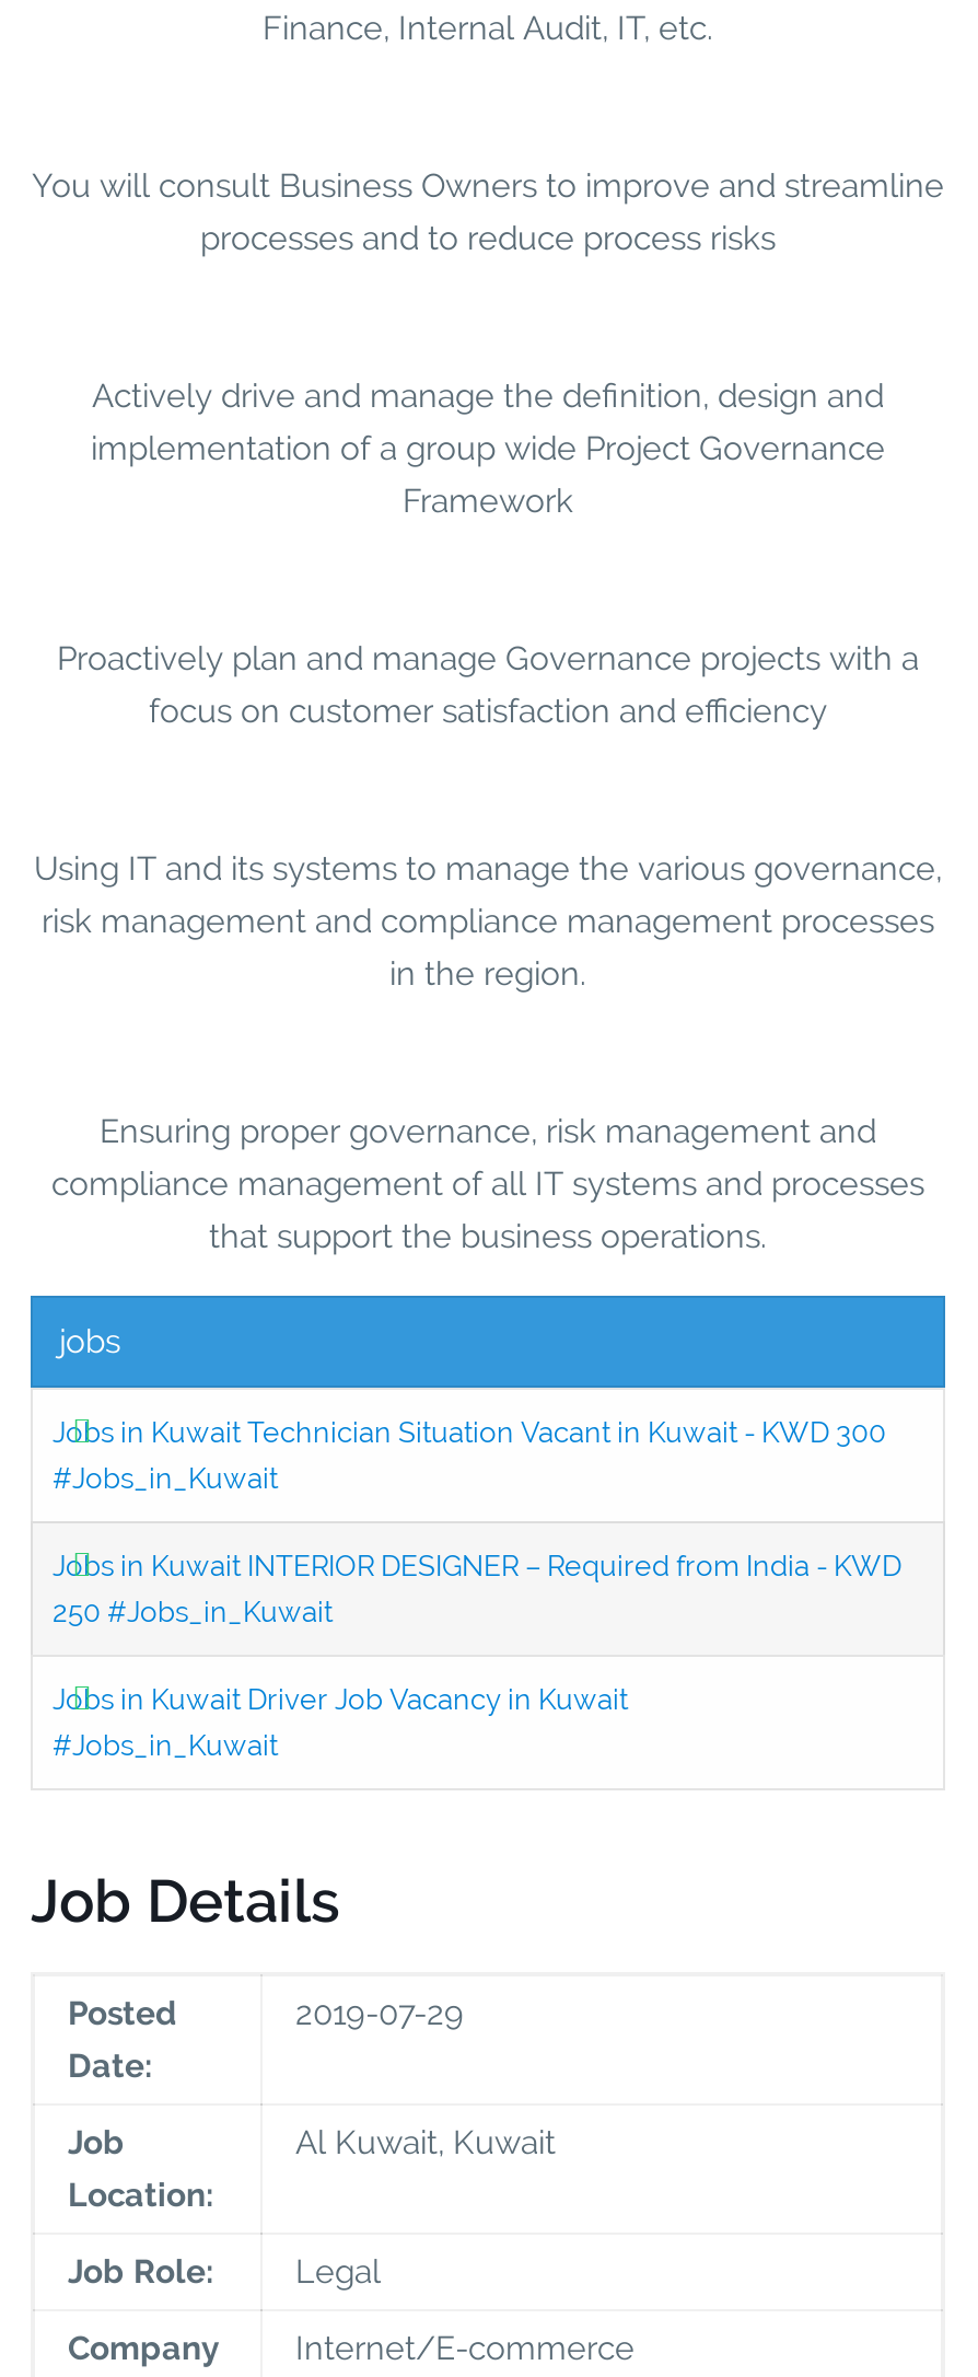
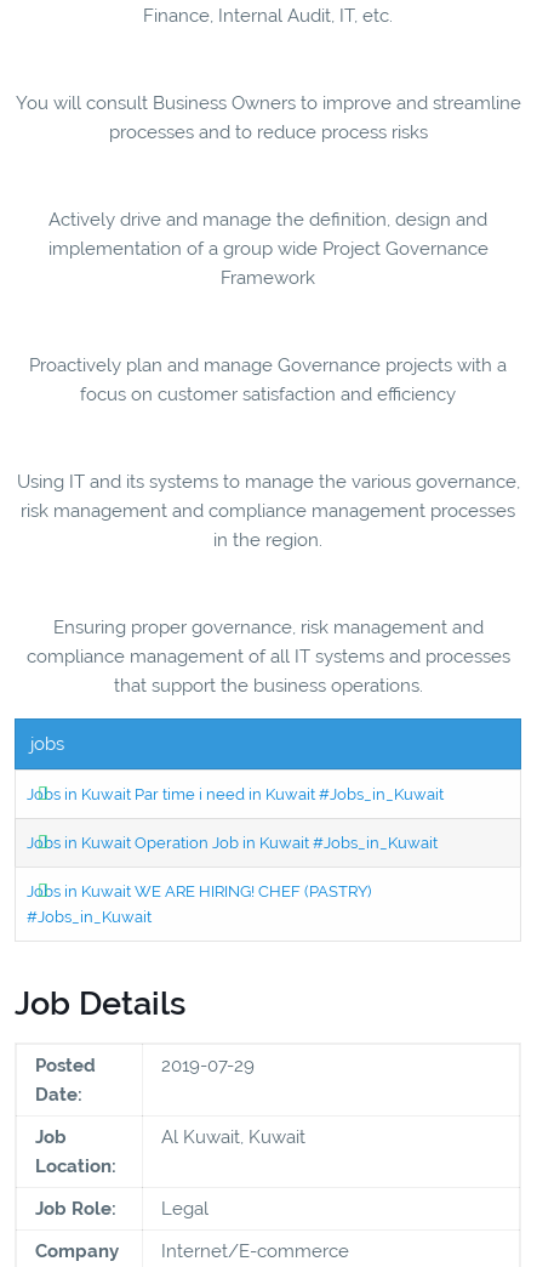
- Jobs in Kuwait Technician Situation Vacant in Kuwait - KWD 300
- #Jobs_in_Kuwait
+ Jobs in Kuwait Par time i need in Kuwait #Jobs_in_Kuwait

- Jobs in Kuwait INTERIOR DESIGNER – Required from India - KWD
- 250 #Jobs_in_Kuwait
+ Jobs in Kuwait Operation Job in Kuwait #Jobs_in_Kuwait

- Jobs in Kuwait Driver Job Vacancy in Kuwait
+ Jobs in Kuwait WE ARE HIRING! CHEF (PASTRY)
